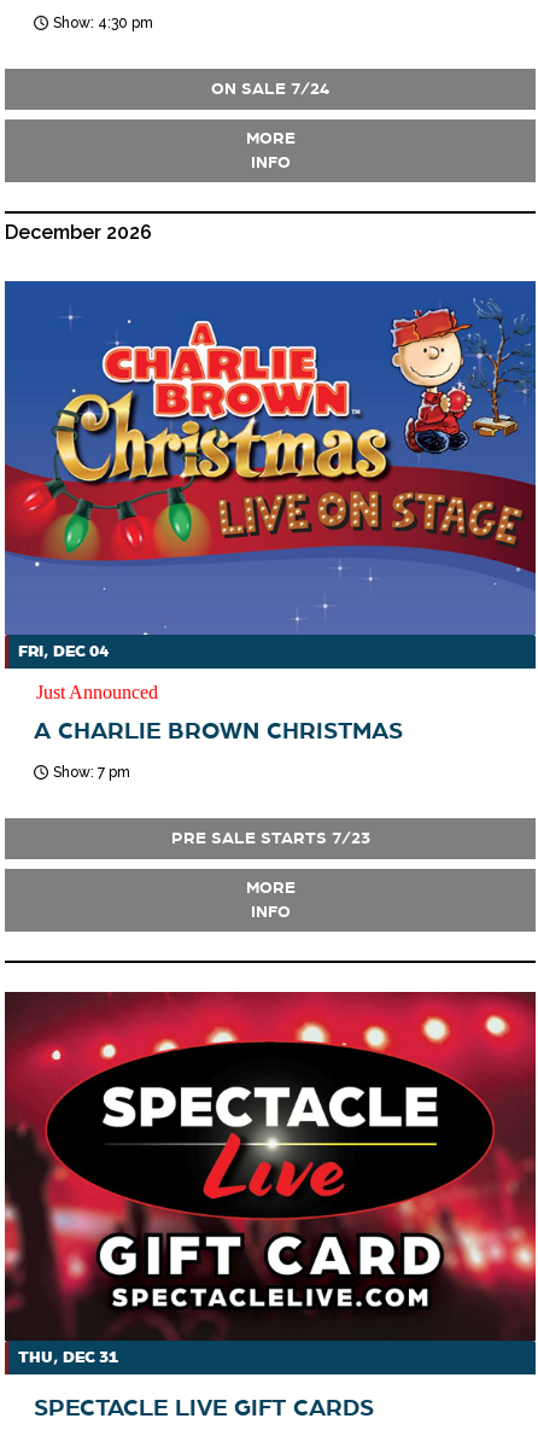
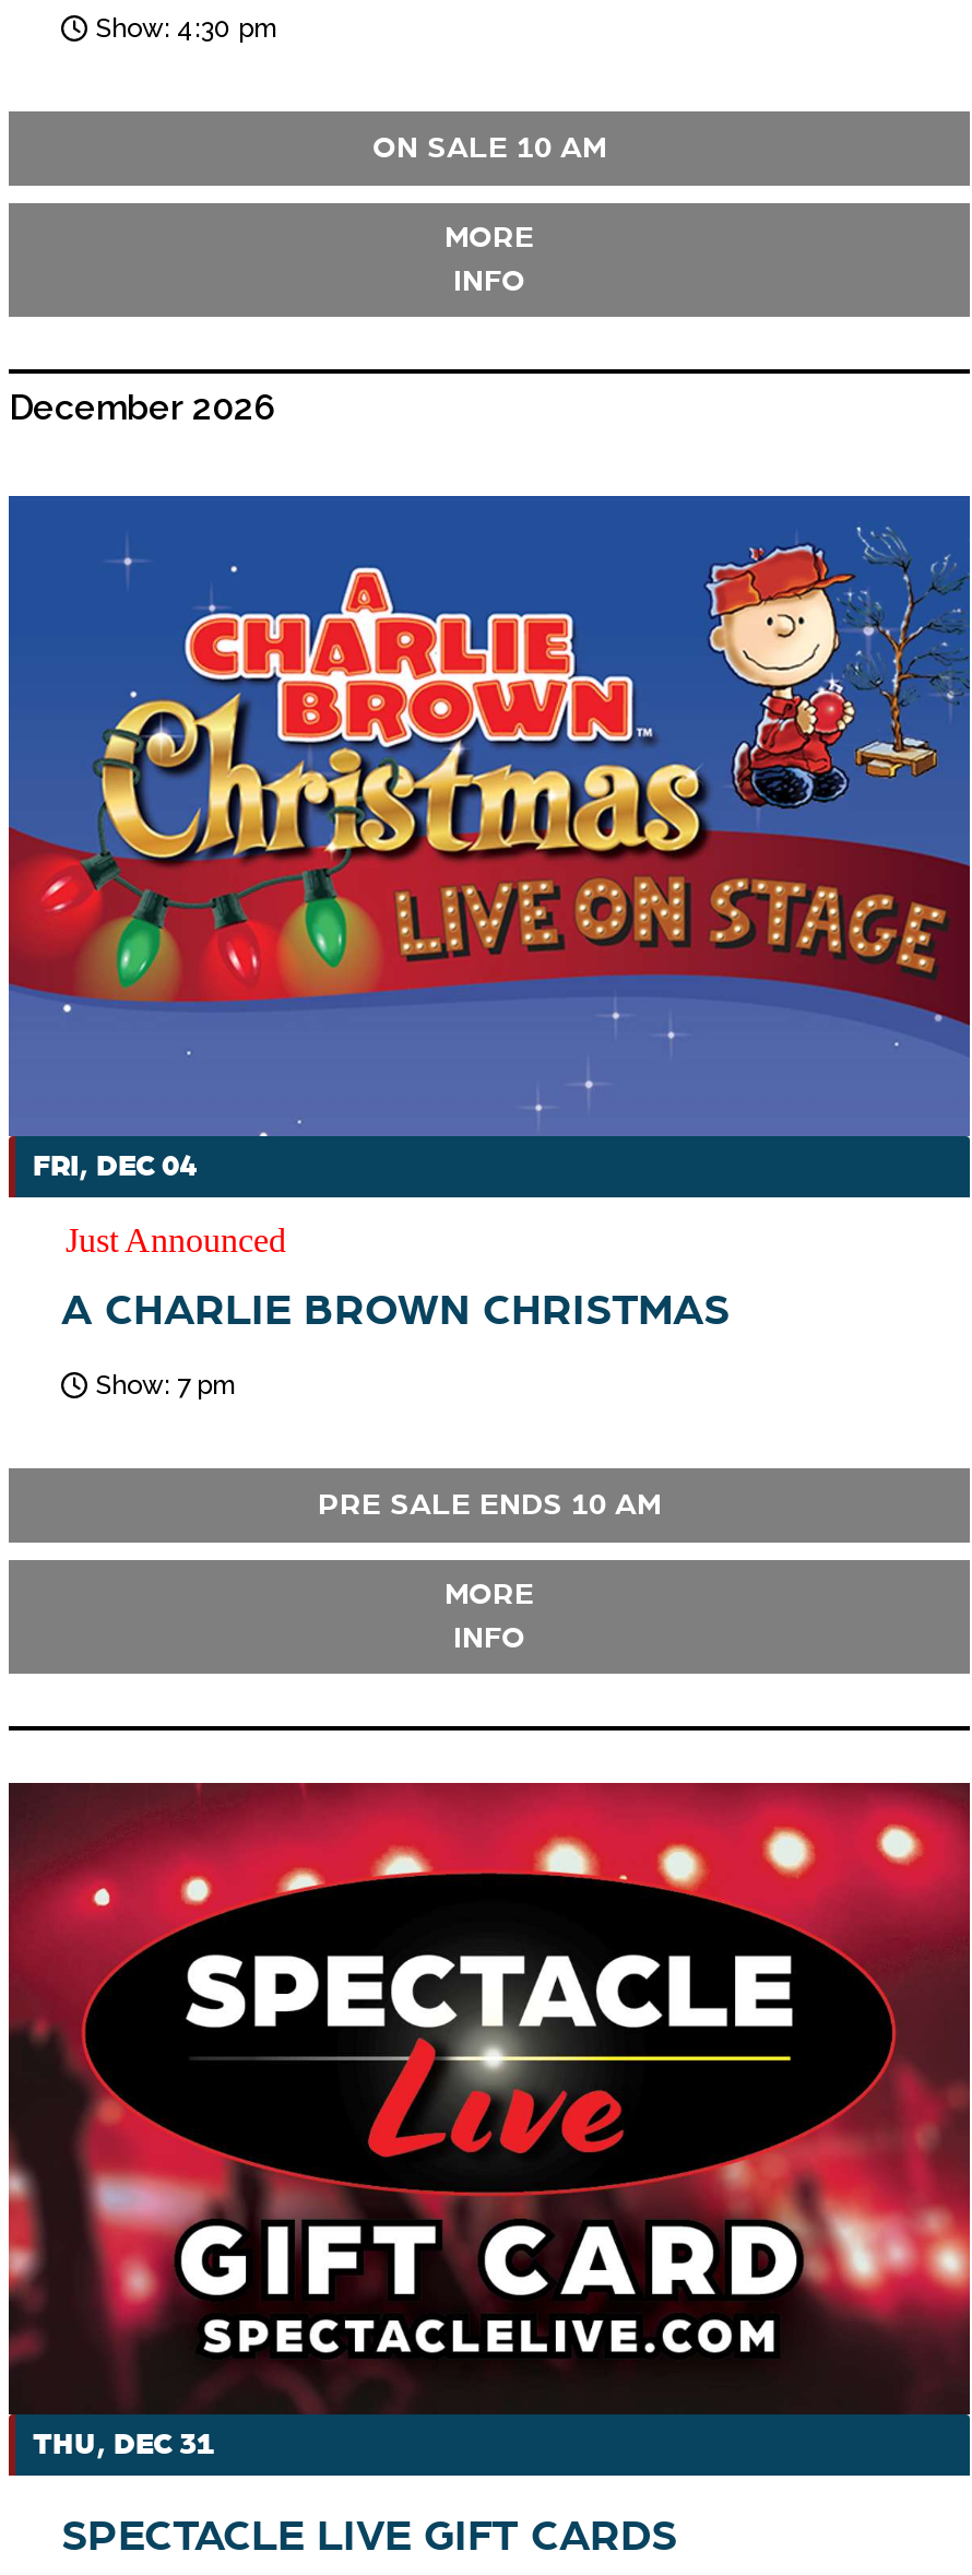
- ON SALE 7/24
+ ON SALE 10 AM

- PRE SALE STARTS 7/23
+ PRE SALE ENDS 10 AM
